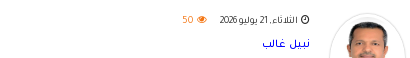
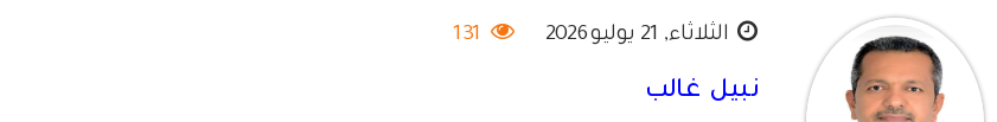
- 50
+ 131
